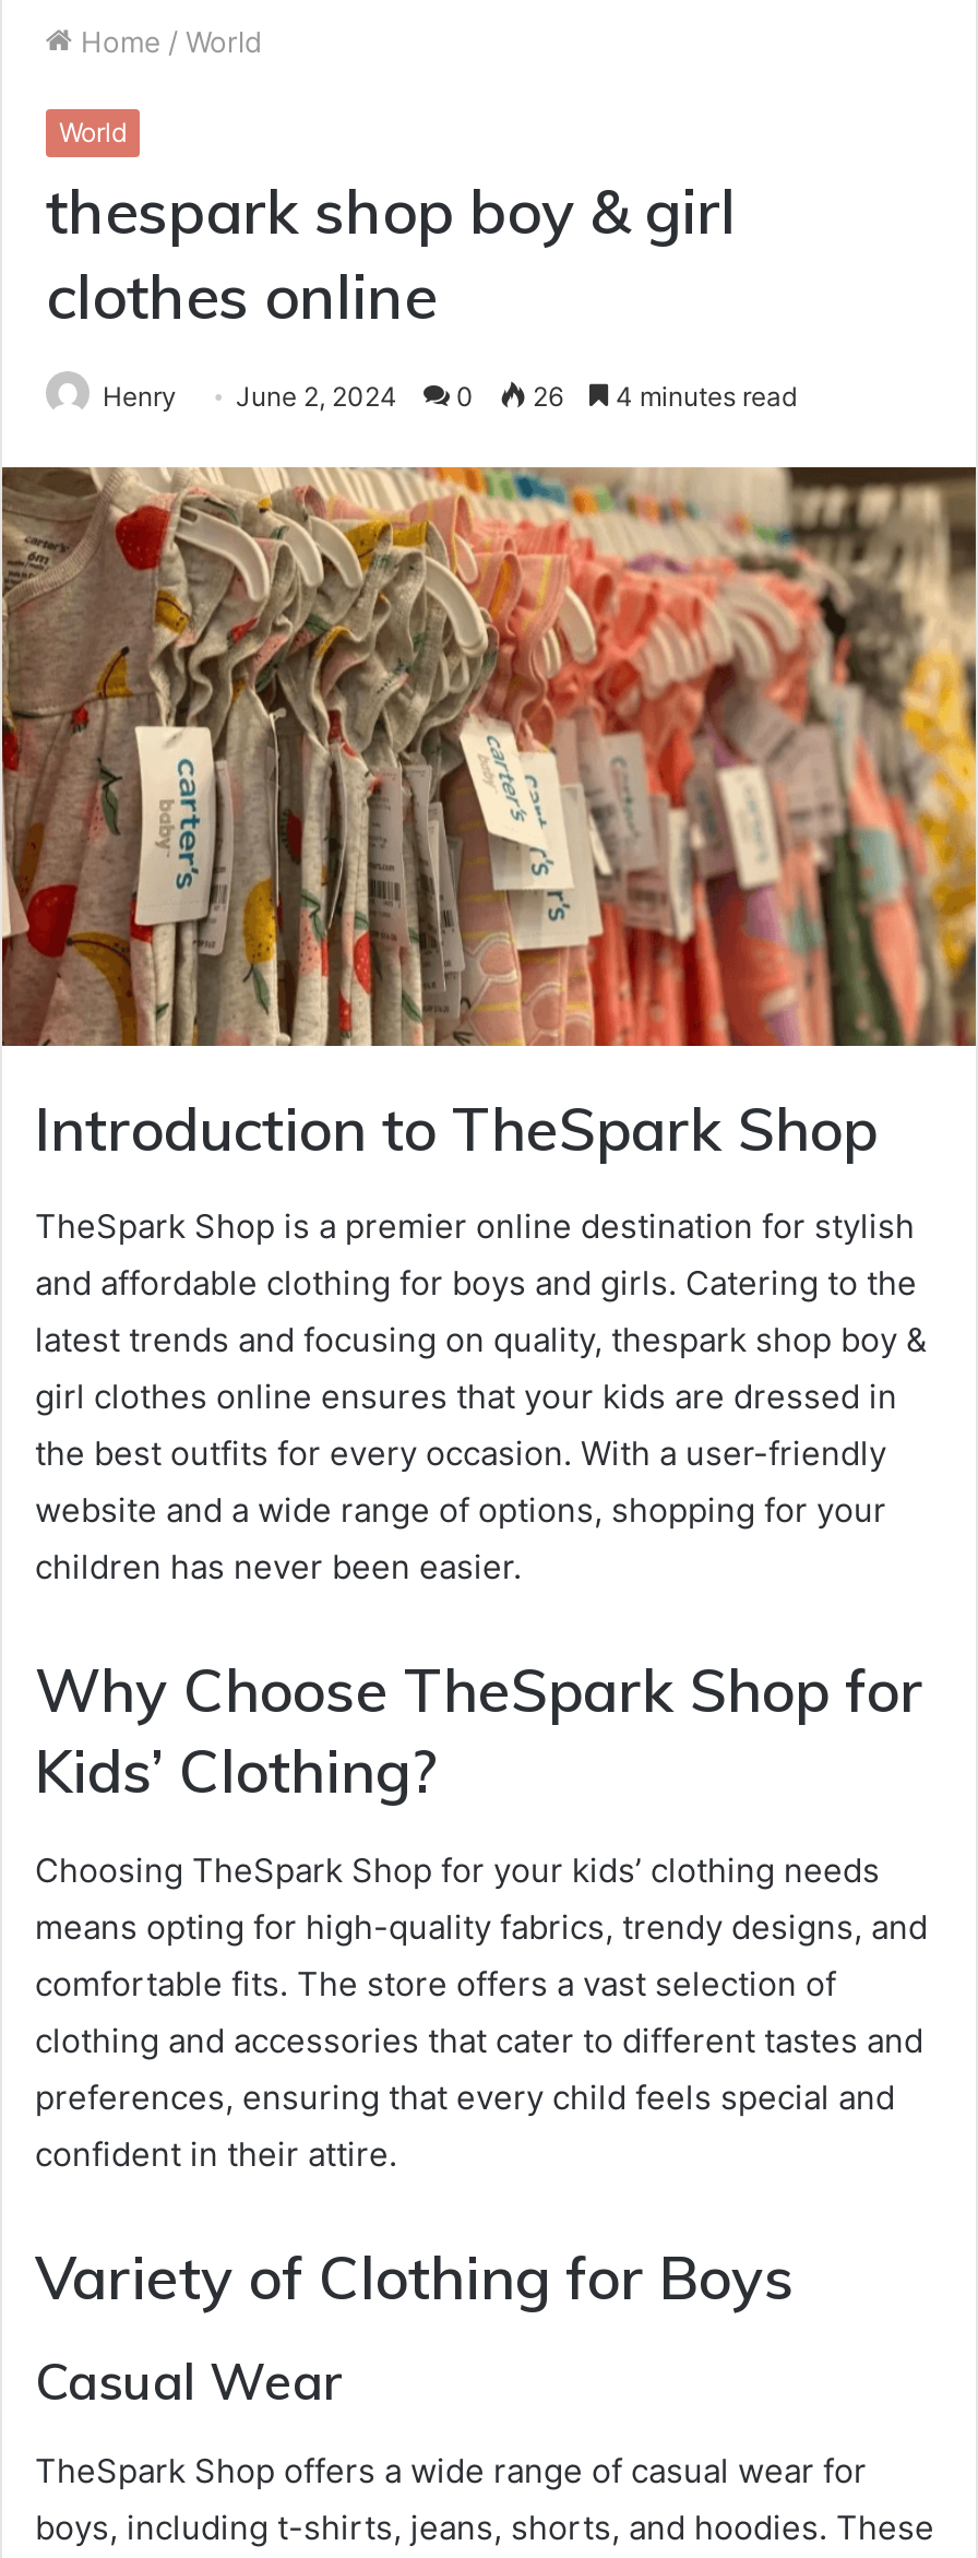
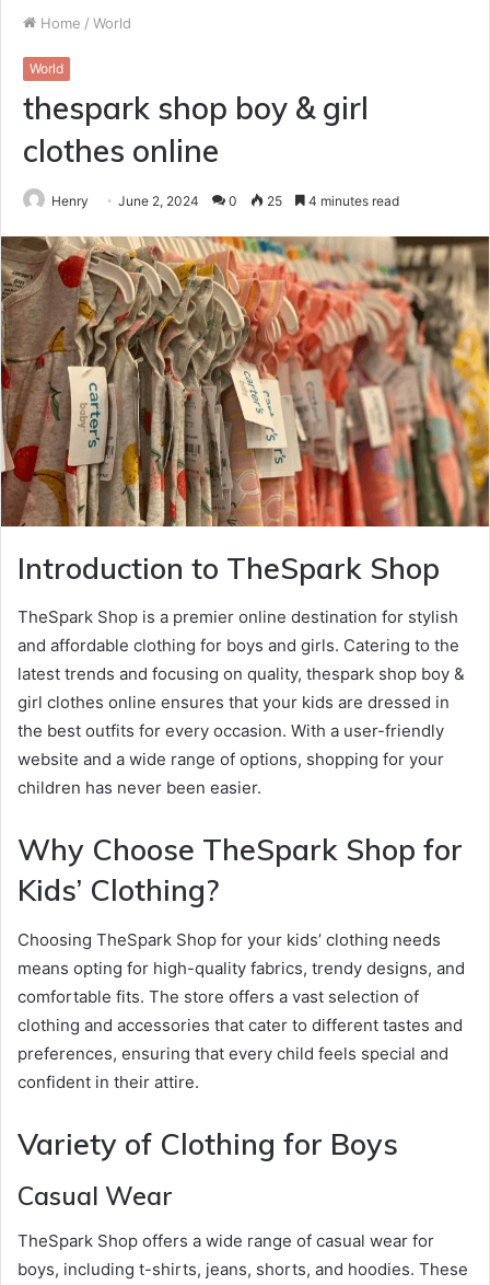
- Henry June 2, 2024 0 26 4 minutes read
+ Henry June 2, 2024 0 25 4 minutes read
